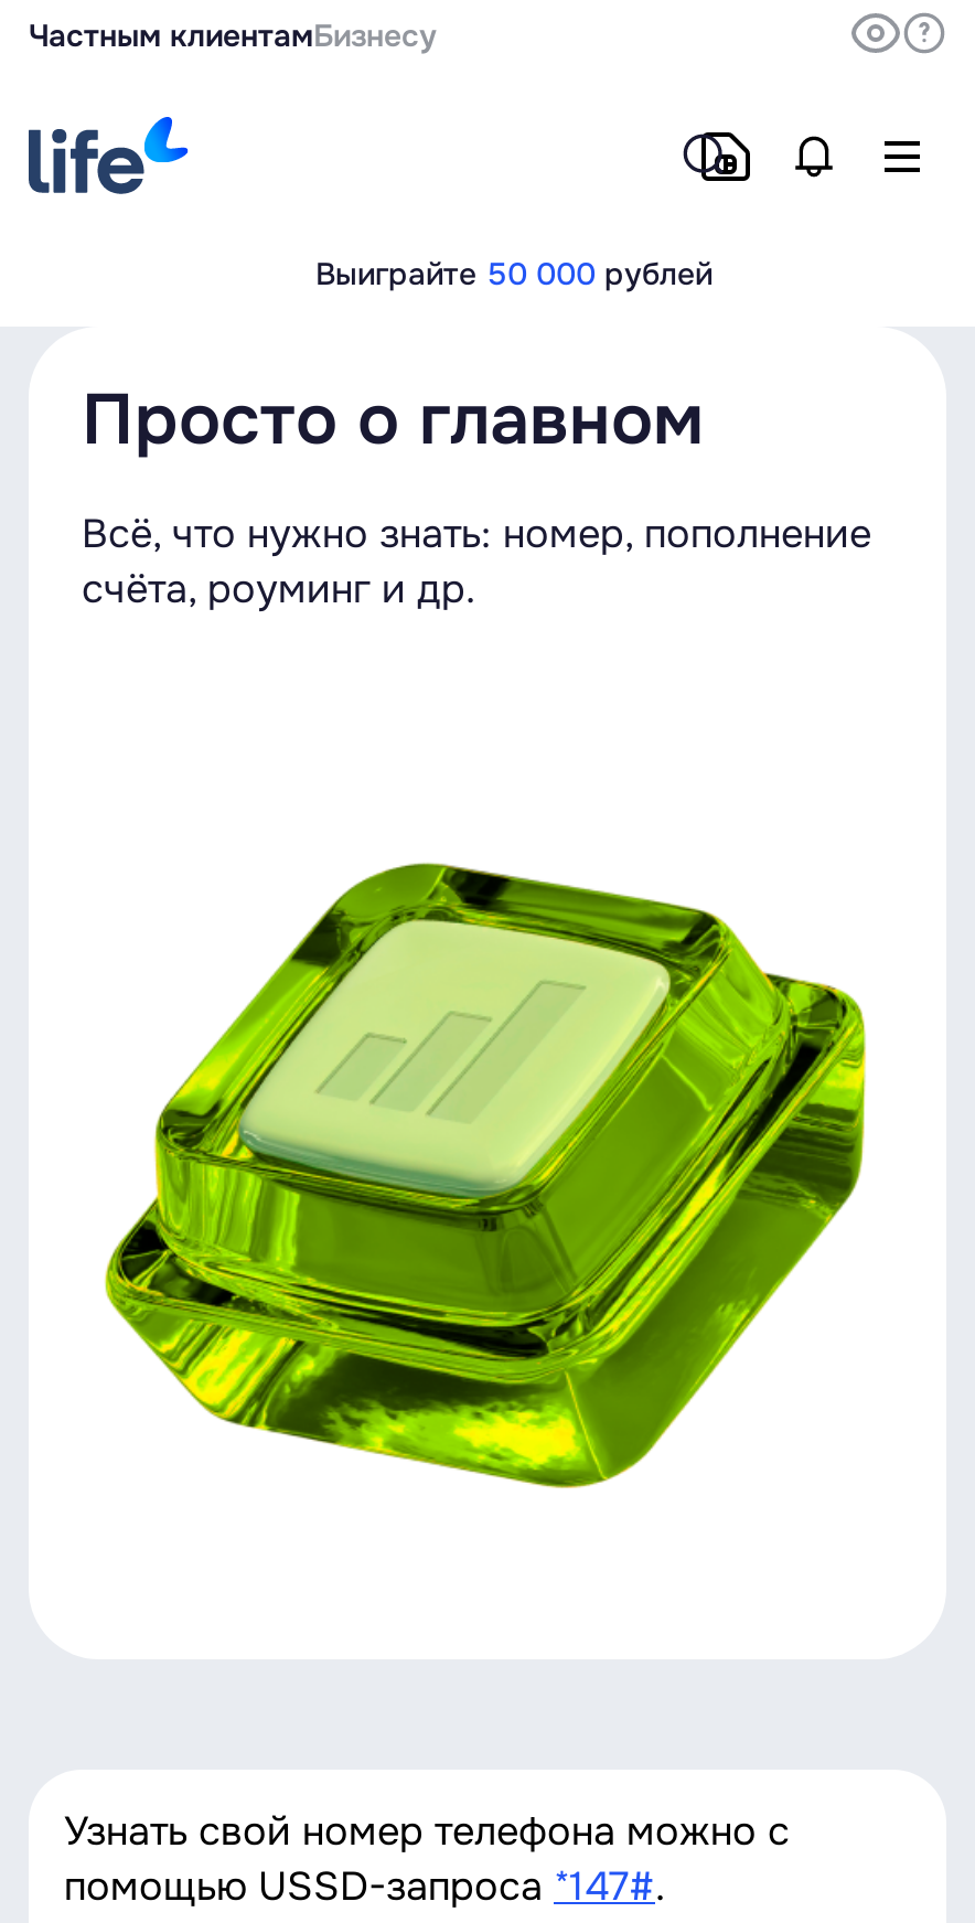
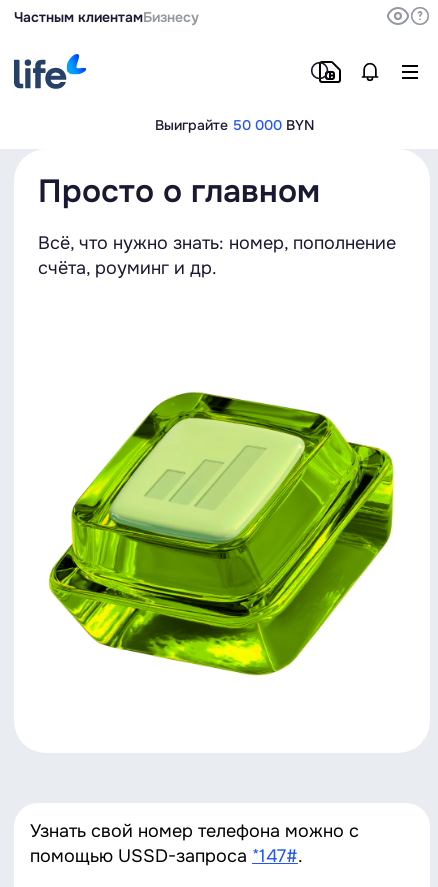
- Выиграйте 50 000 рублей
+ Выиграйте 50 000 BYN
